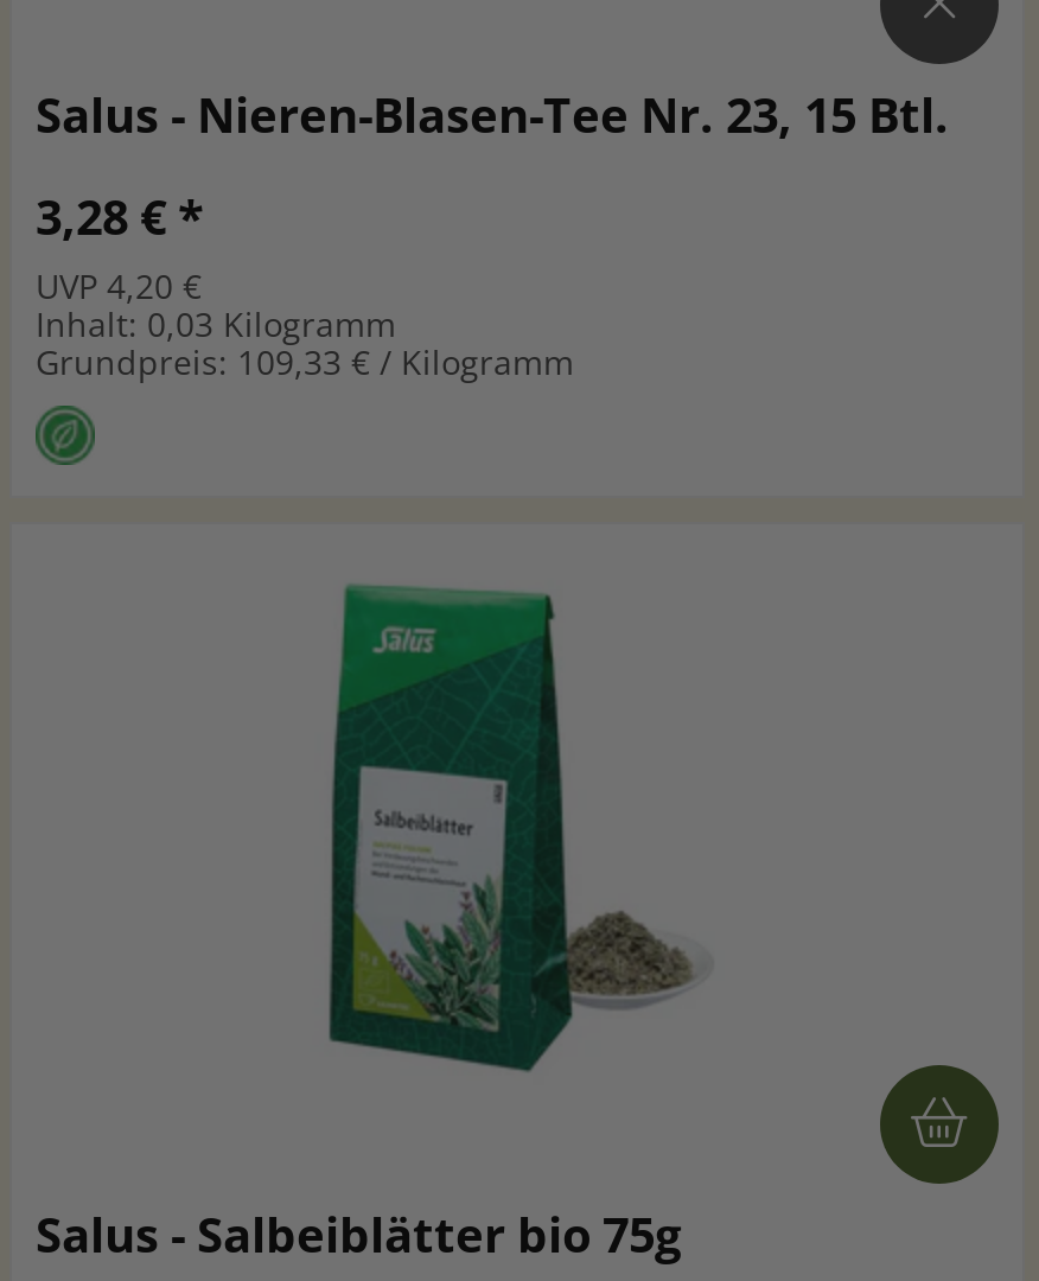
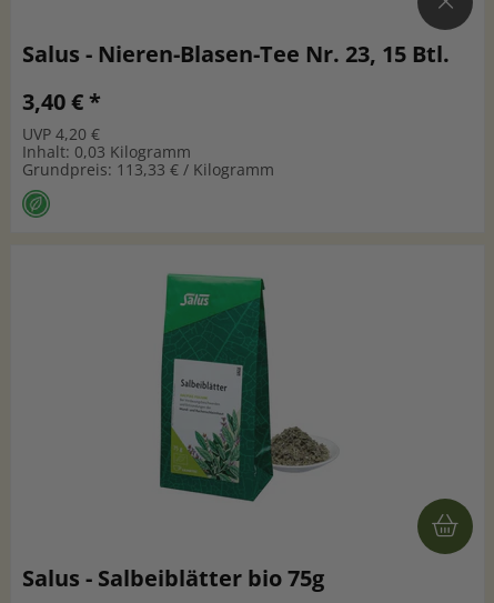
- 3,28 € *
+ 3,40 € *

- Grundpreis: 109,33 € / Kilogramm
+ Grundpreis: 113,33 € / Kilogramm
